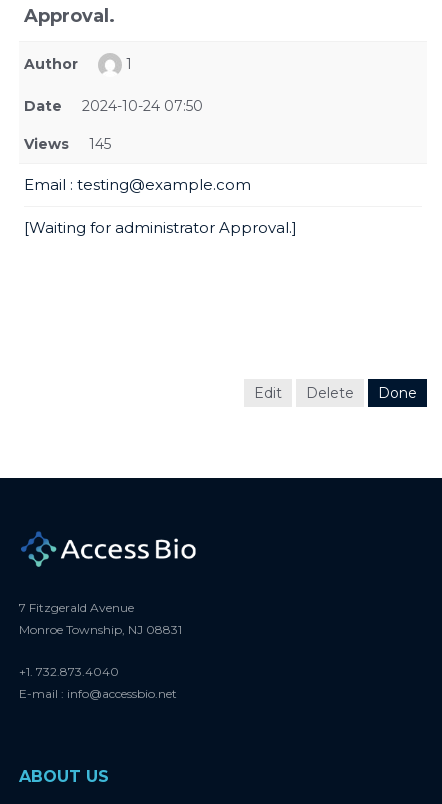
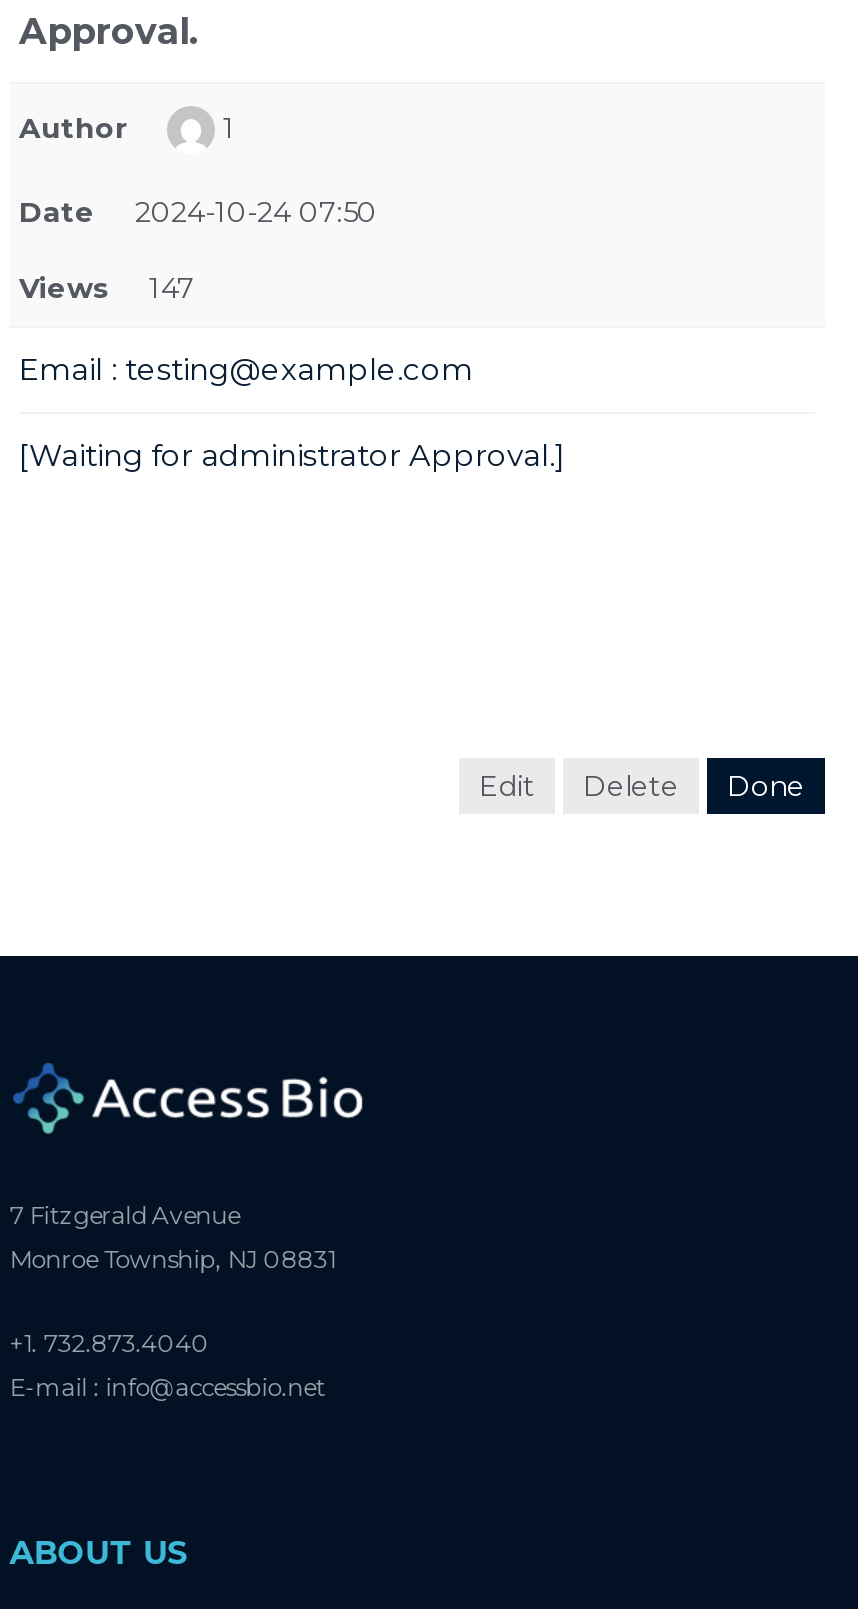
- Views 145
+ Views 147
